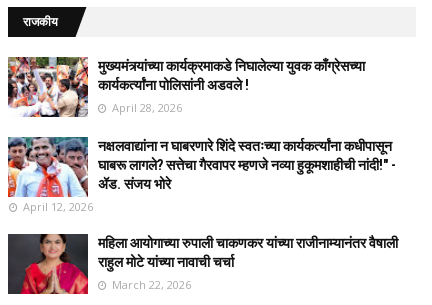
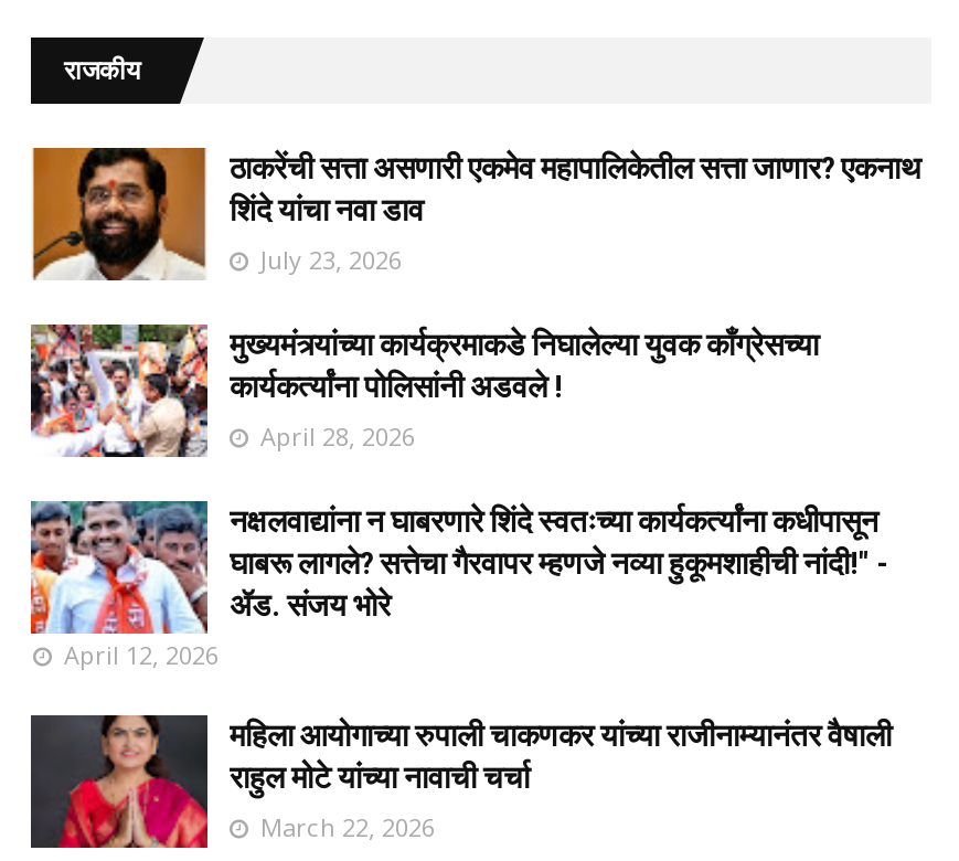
+ [image]
+ ठाकरेंची सत्ता असणारी एकमेव महापालिकेतील सत्ता जाणार? एकनाथ
+ शिंदे यांचा नवा डाव
+ July 23, 2026
